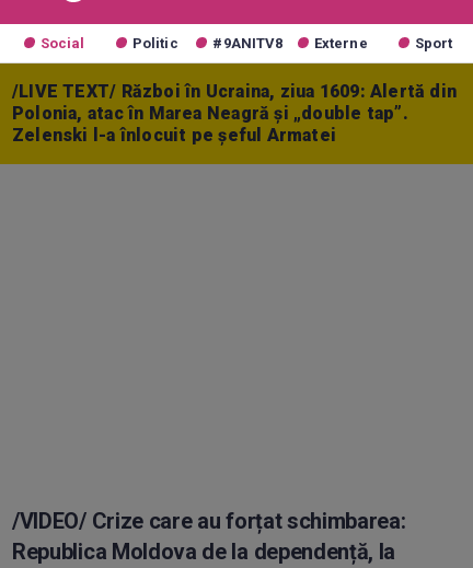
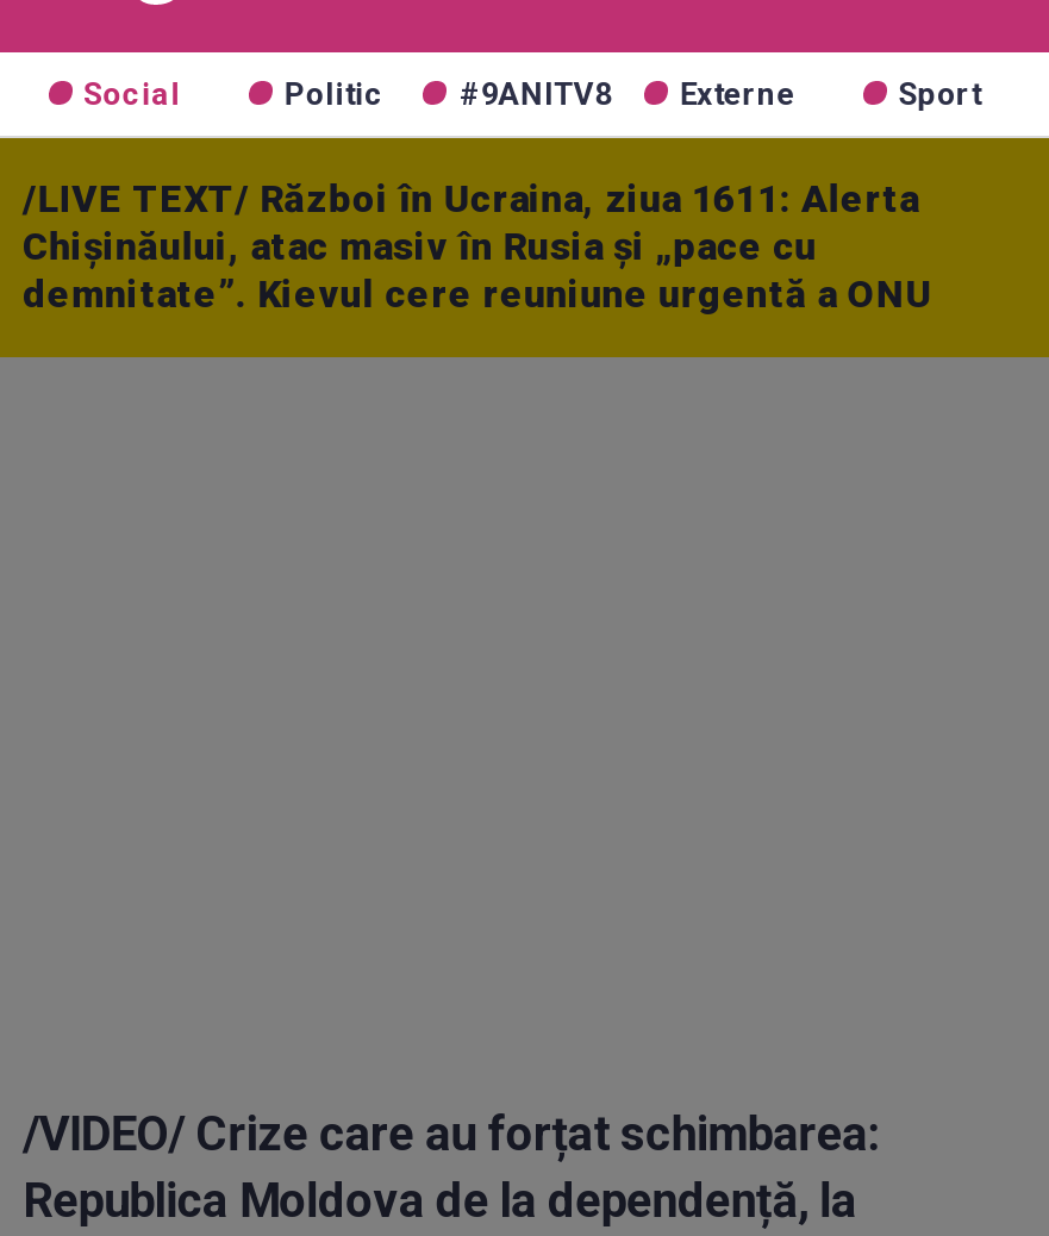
- /LIVE TEXT/ Război în Ucraina, ziua 1609: Alertă din
- Polonia, atac în Marea Neagră și „double tap”.
- Zelenski l-a înlocuit pe șeful Armatei
+ /LIVE TEXT/ Război în Ucraina, ziua 1611: Alerta
+ Chișinăului, atac masiv în Rusia și „pace cu
+ demnitate”. Kievul cere reuniune urgentă a ONU
